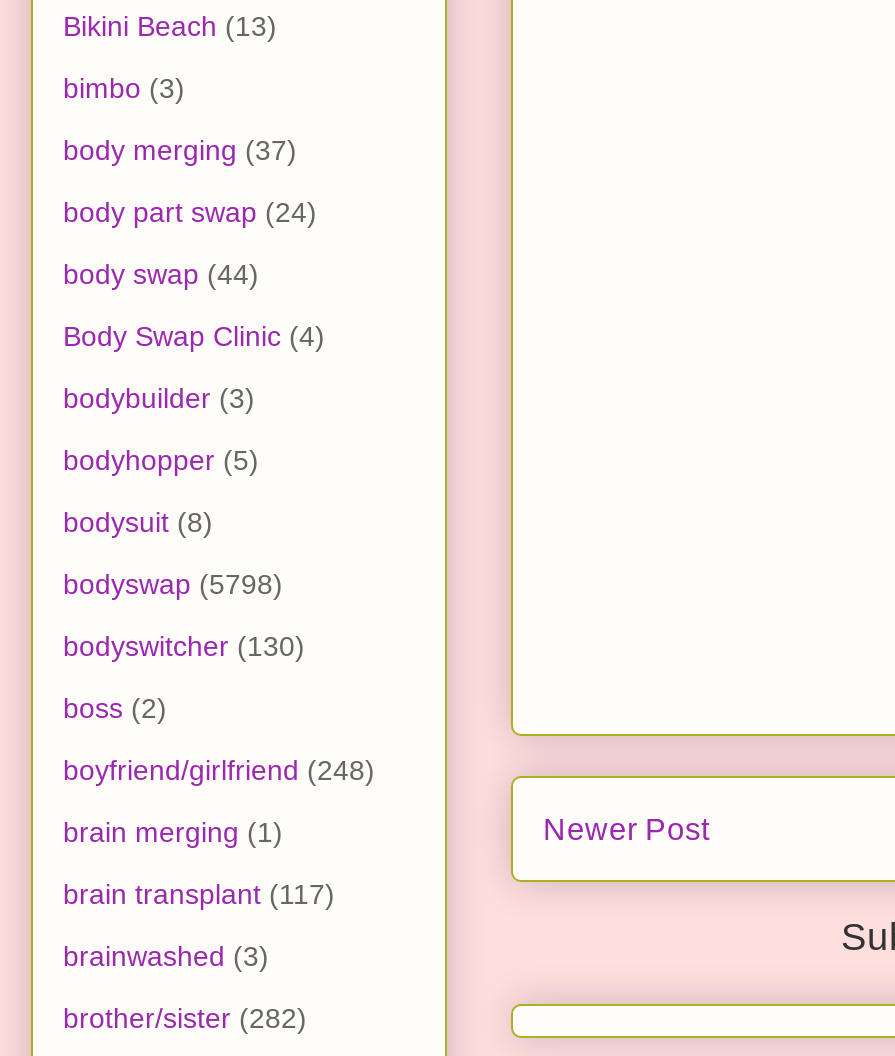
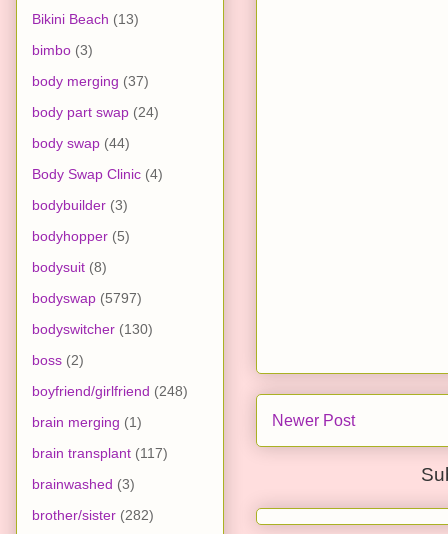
- bodyswap (5798)
+ bodyswap (5797)
